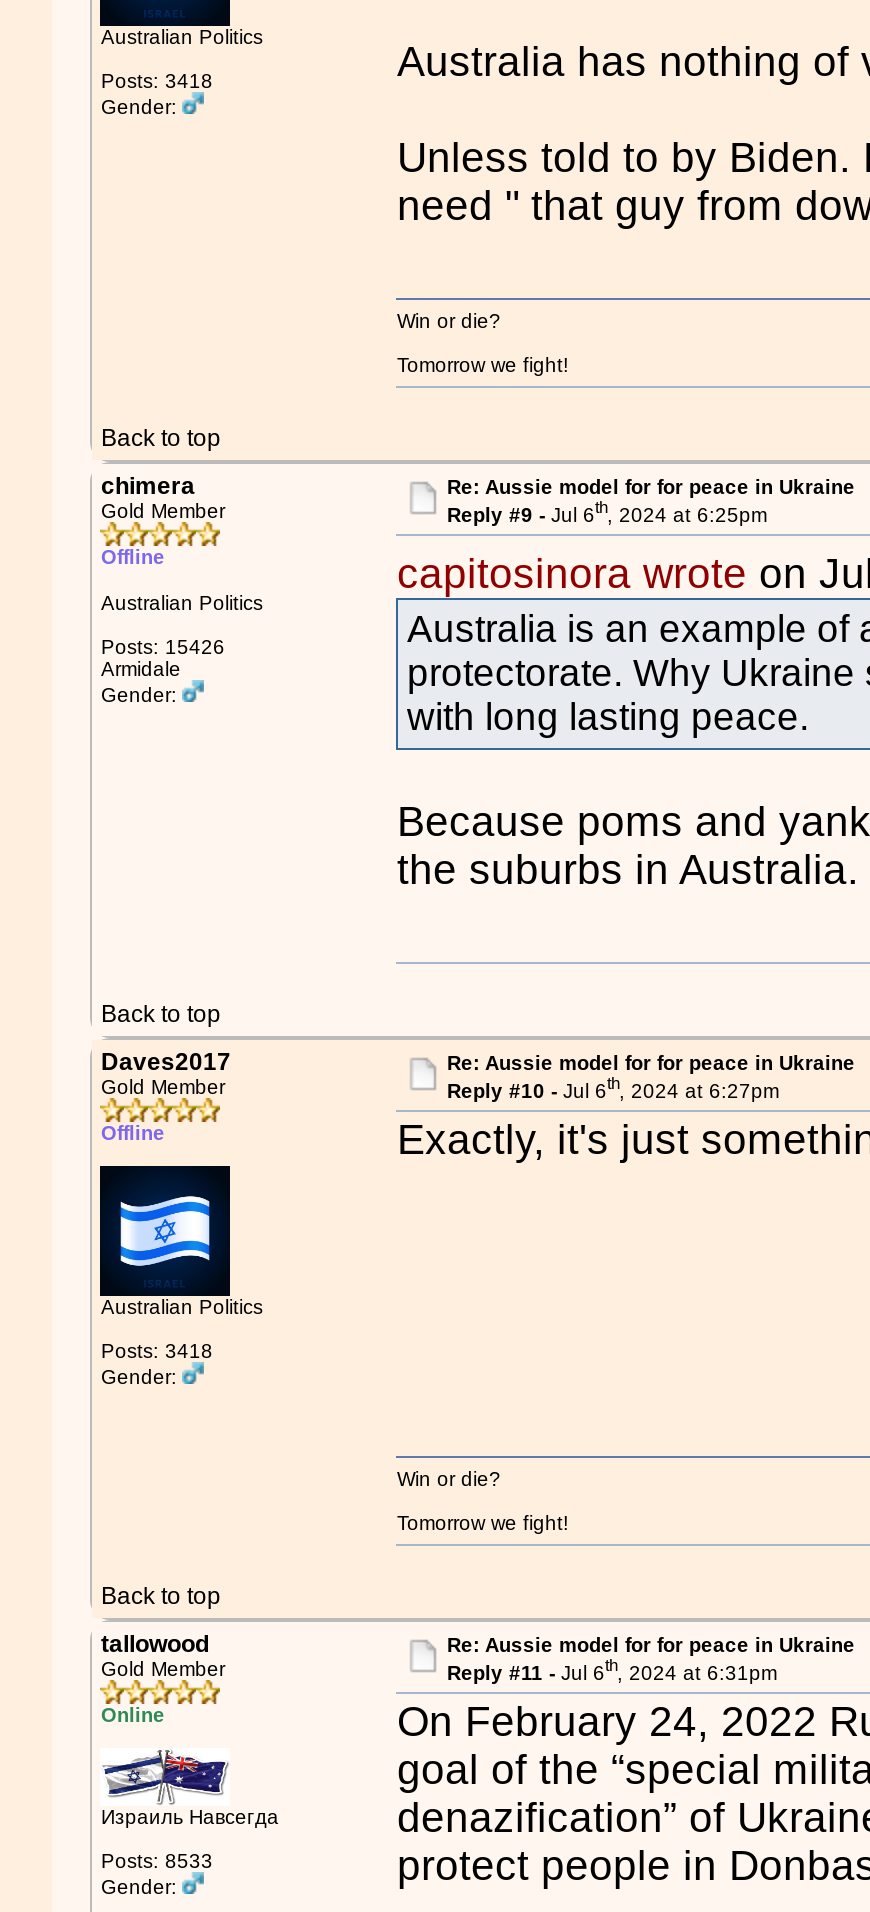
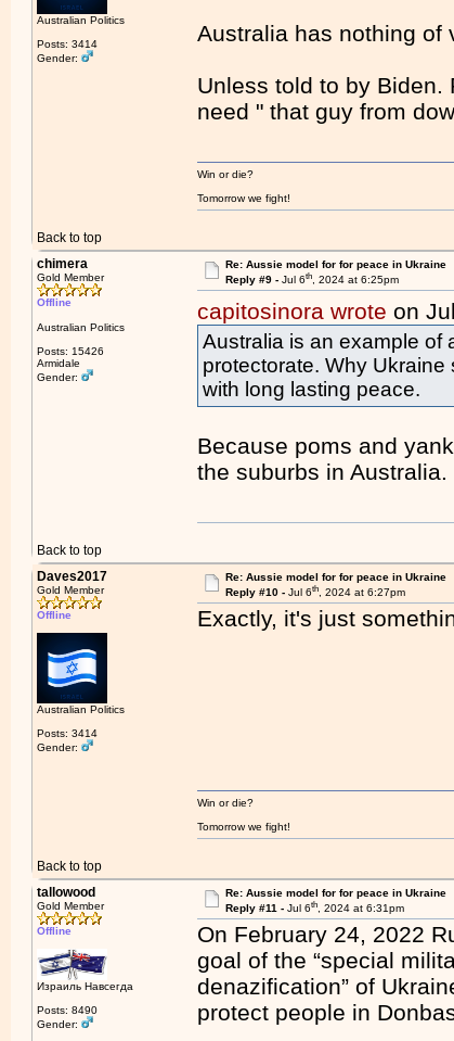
- Posts: 3418
+ Posts: 3414

- Posts: 3418
+ Posts: 3414

- Online
+ Offline

- Posts: 8533
+ Posts: 8490
